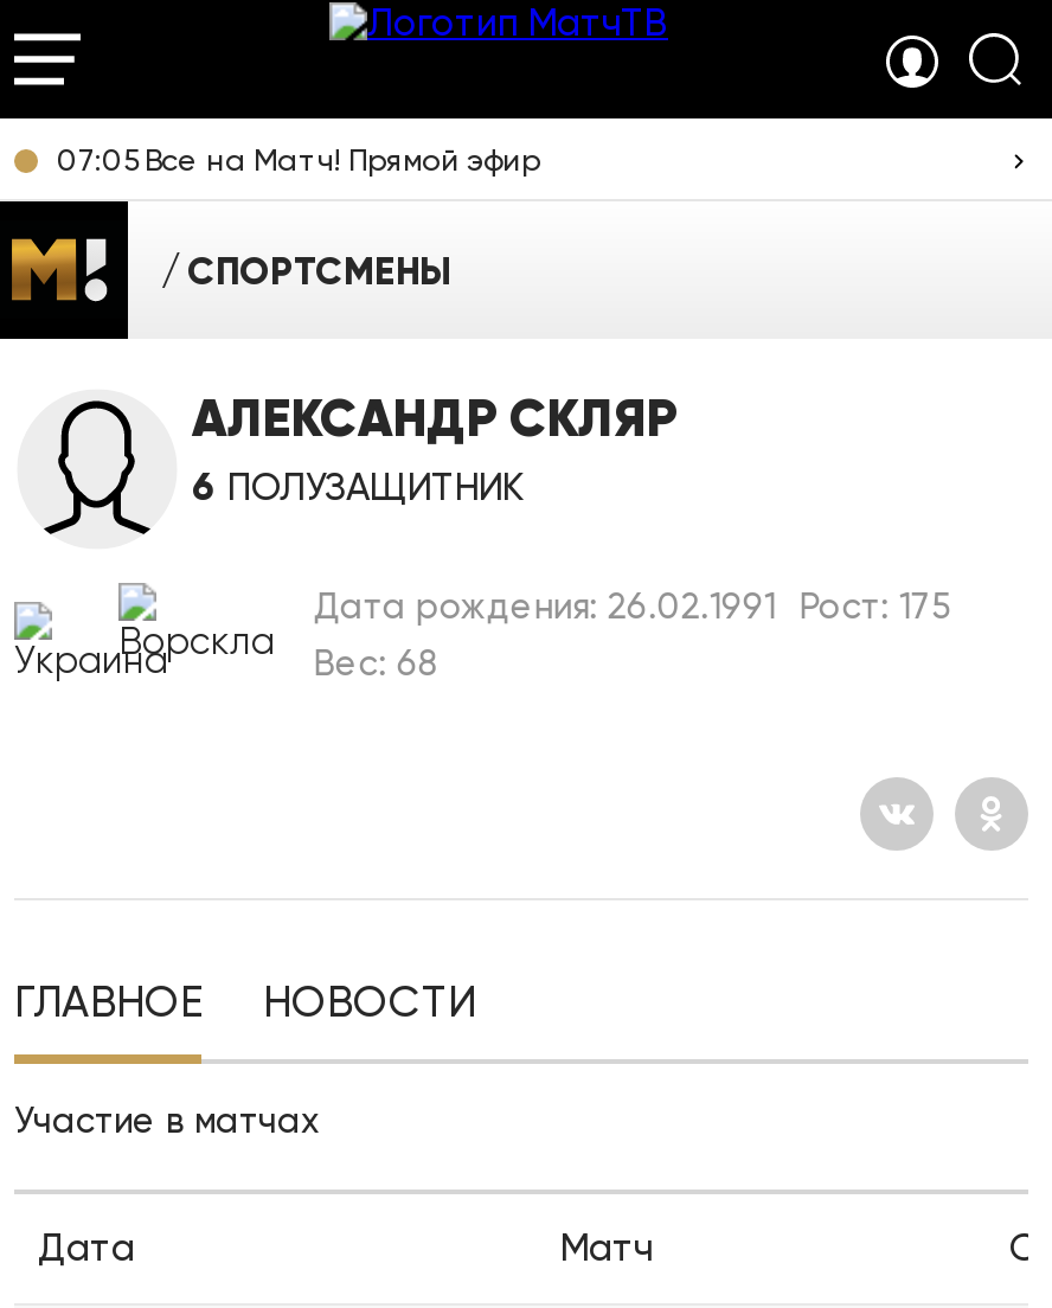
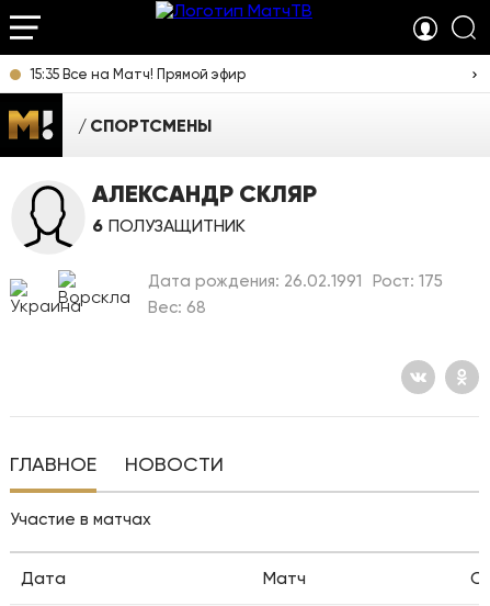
- 07:05 Все на Матч! Прямой эфир
+ 15:35 Все на Матч! Прямой эфир
